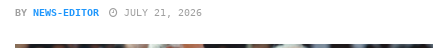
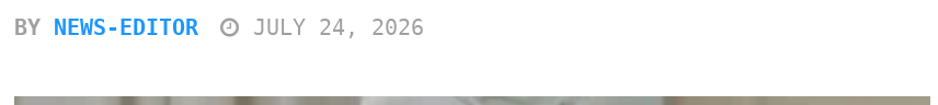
- BY NEWS-EDITOR JULY 21, 2026
+ BY NEWS-EDITOR JULY 24, 2026
